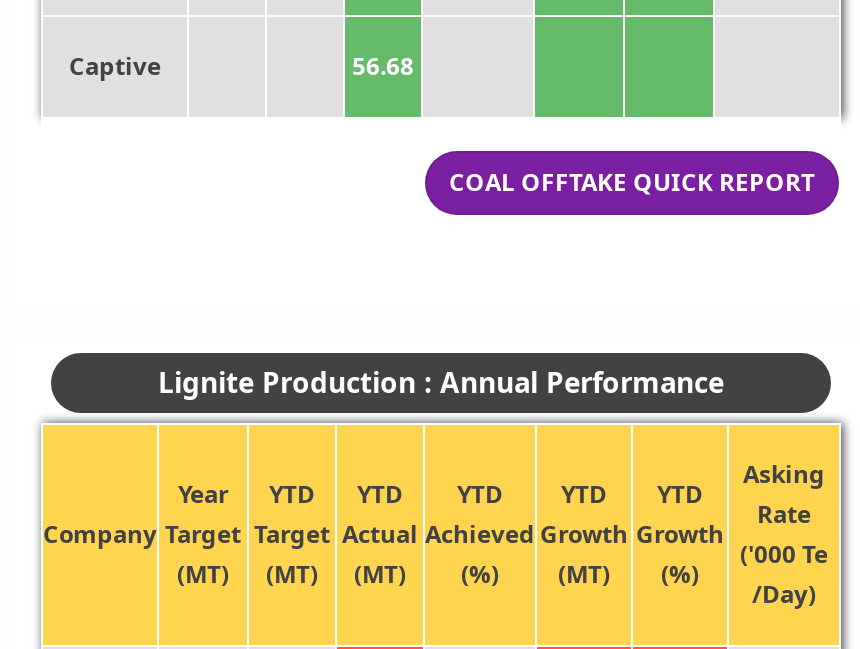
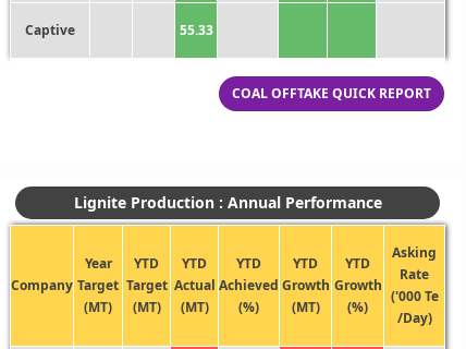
- 56.68
+ 55.33
